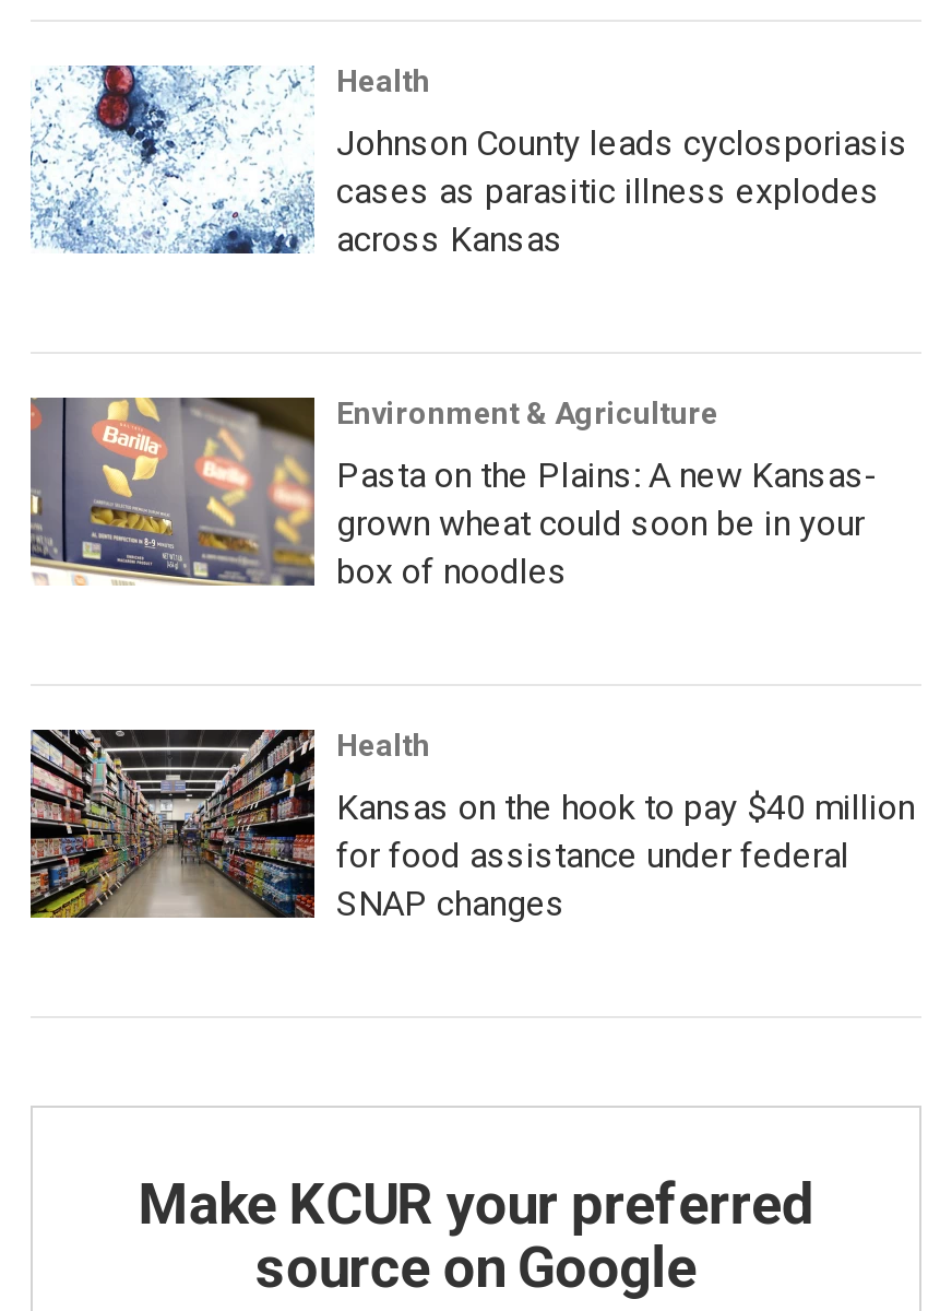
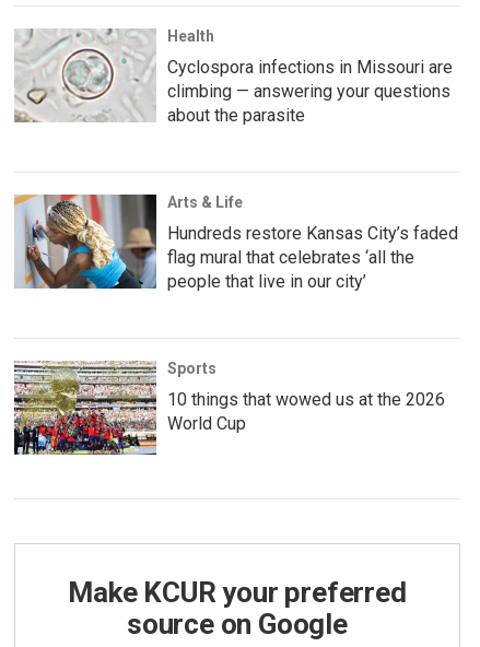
- [image]
- Johnson County leads cyclosporiasis
- cases as parasitic illness explodes
- across Kansas
+ [image]
+ Cyclospora infections in Missouri are
+ climbing — answering your questions
+ about the parasite

- [image]
- Environment & Agriculture
+ [image]
+ Arts & Life

- Pasta on the Plains: A new Kansas-
- grown wheat could soon be in your
- box of noodles
+ Hundreds restore Kansas City’s faded
+ flag mural that celebrates ‘all the
+ people that live in our city’

- [image]
- Health
+ [image]
+ Sports

- Kansas on the hook to pay $40 million
- for food assistance under federal
- SNAP changes
+ 10 things that wowed us at the 2026
+ World Cup
